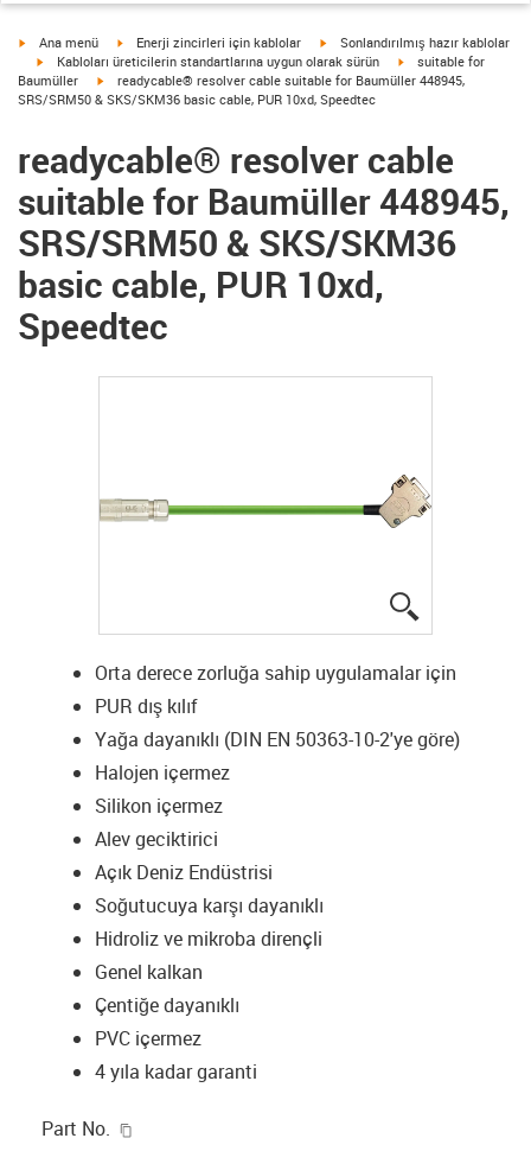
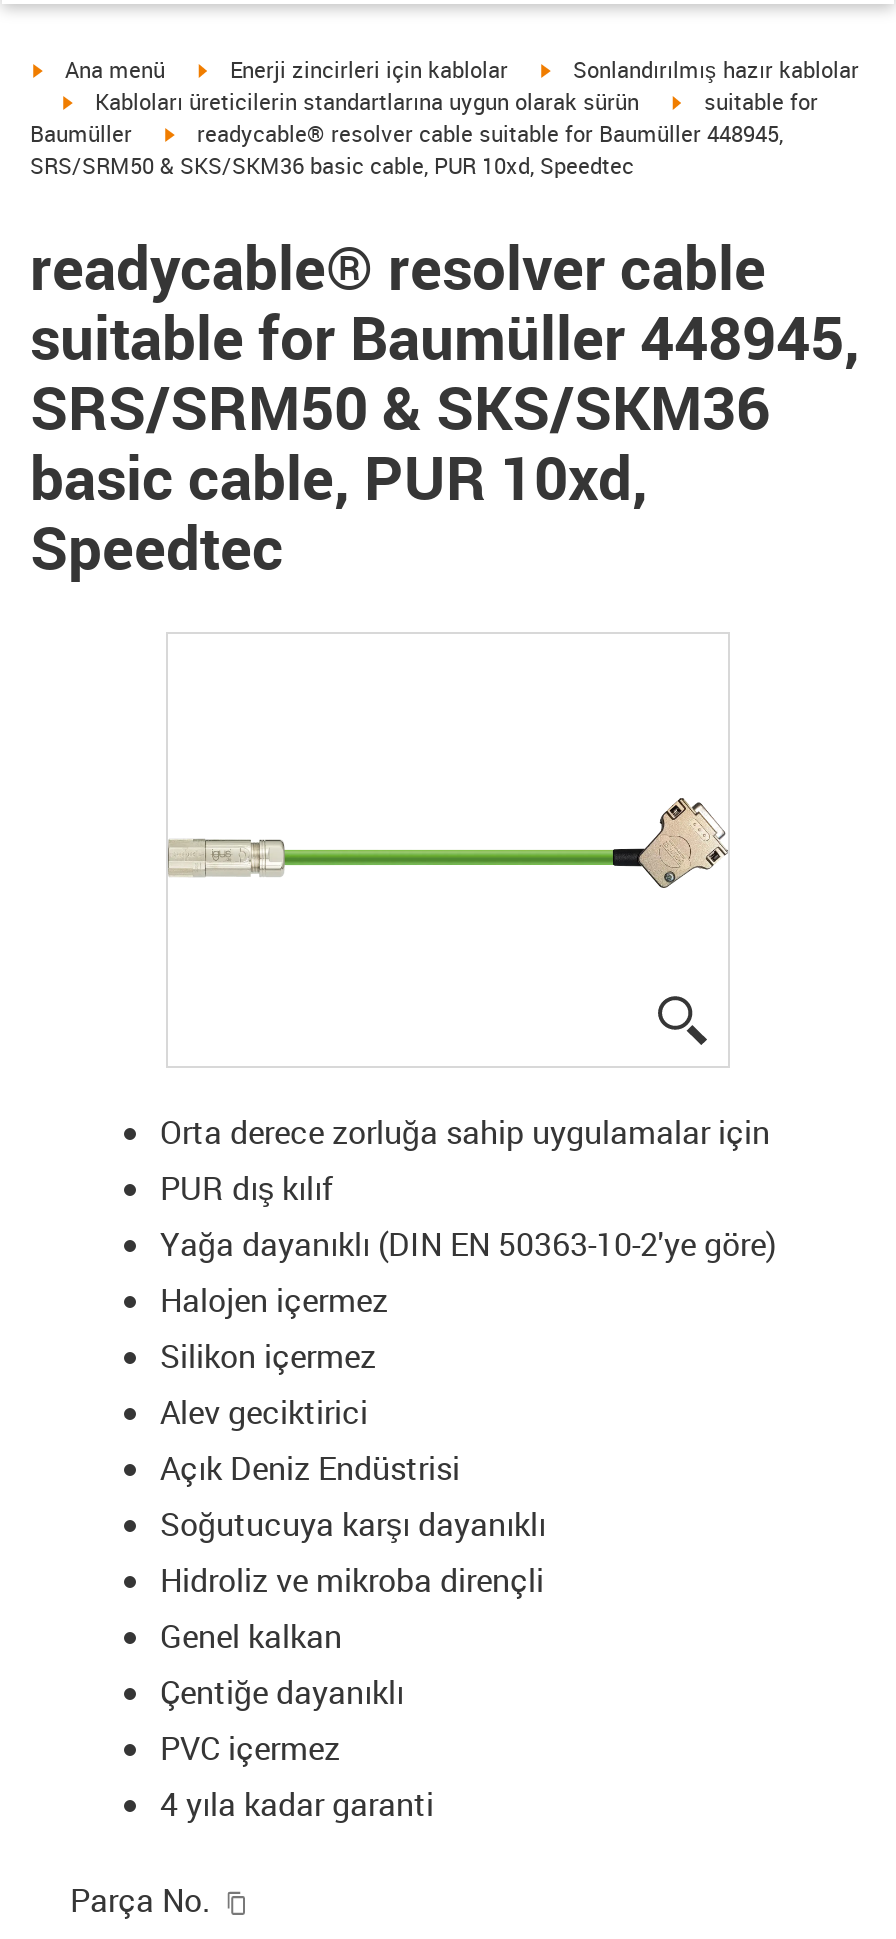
- Part No.
+ Parça No.
